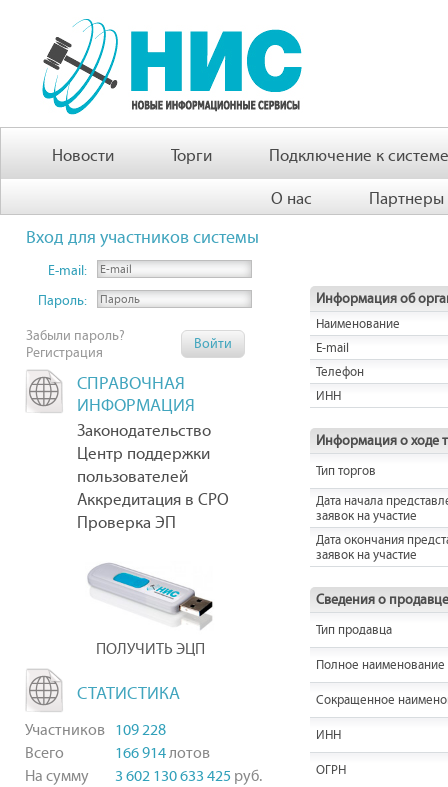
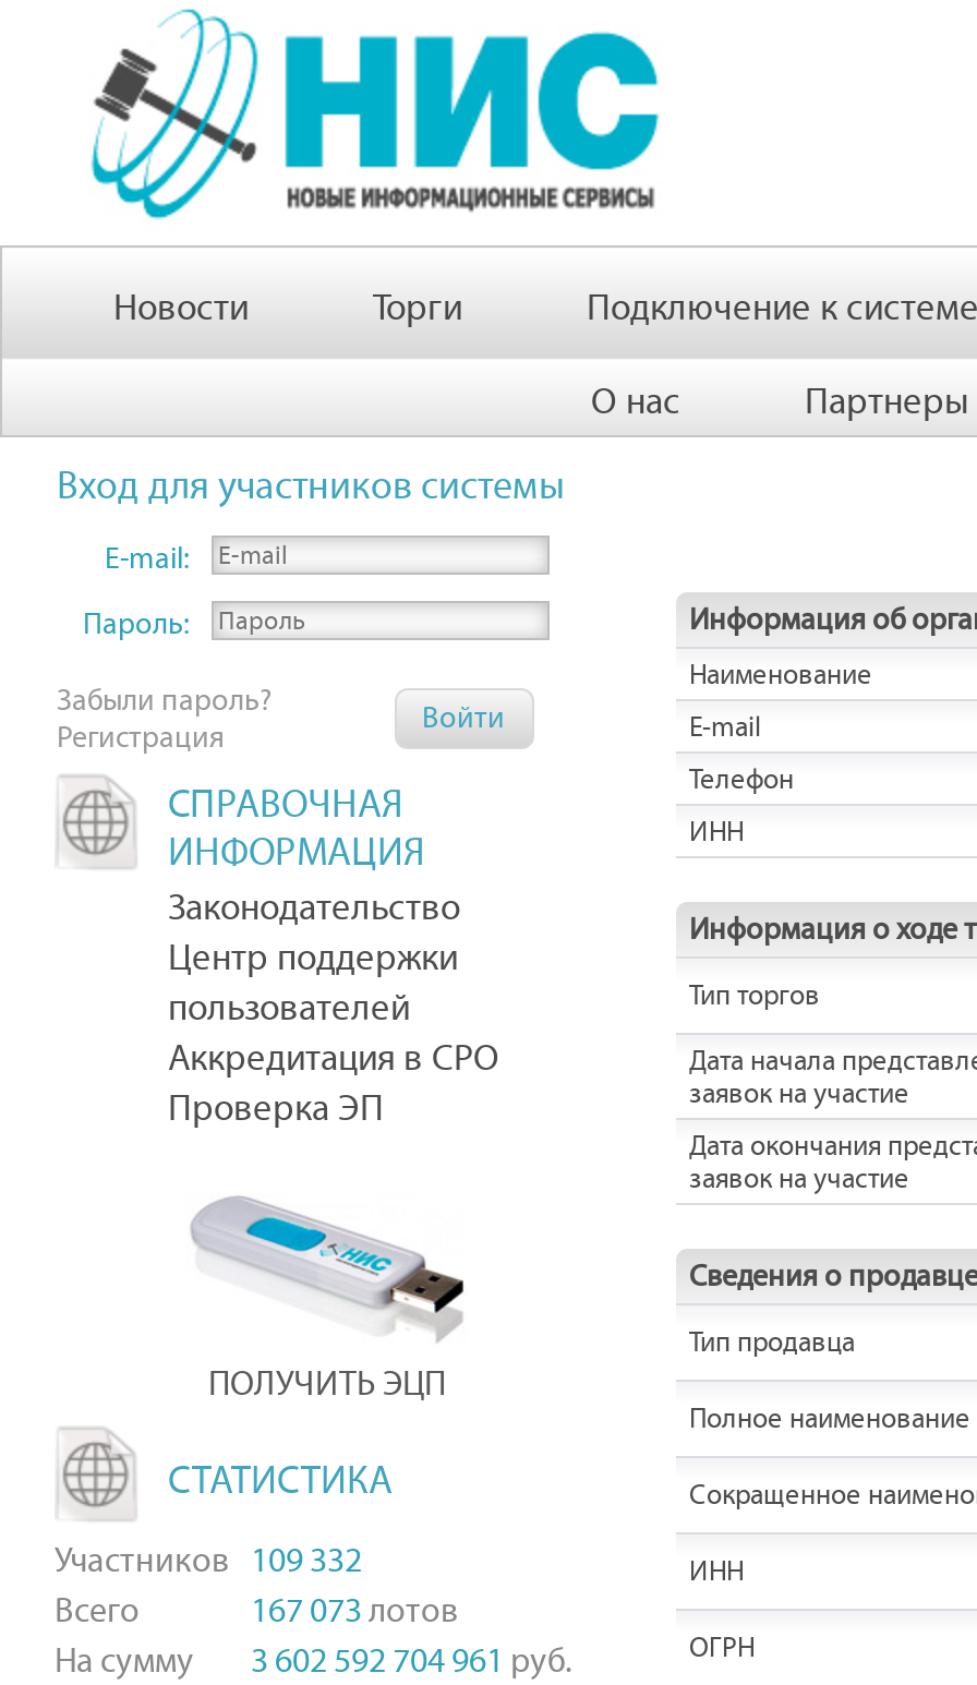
- Участников 109 228
+ Участников 109 332

- 166 914 лотов
+ 167 073 лотов

- На сумму 3 602 130 633 425 руб.
+ На сумму 3 602 592 704 961 руб.
